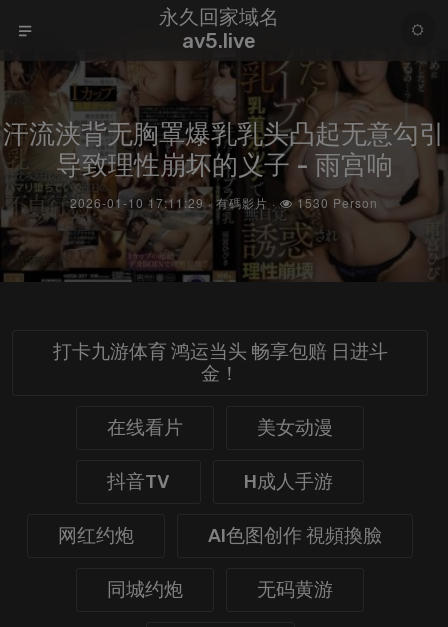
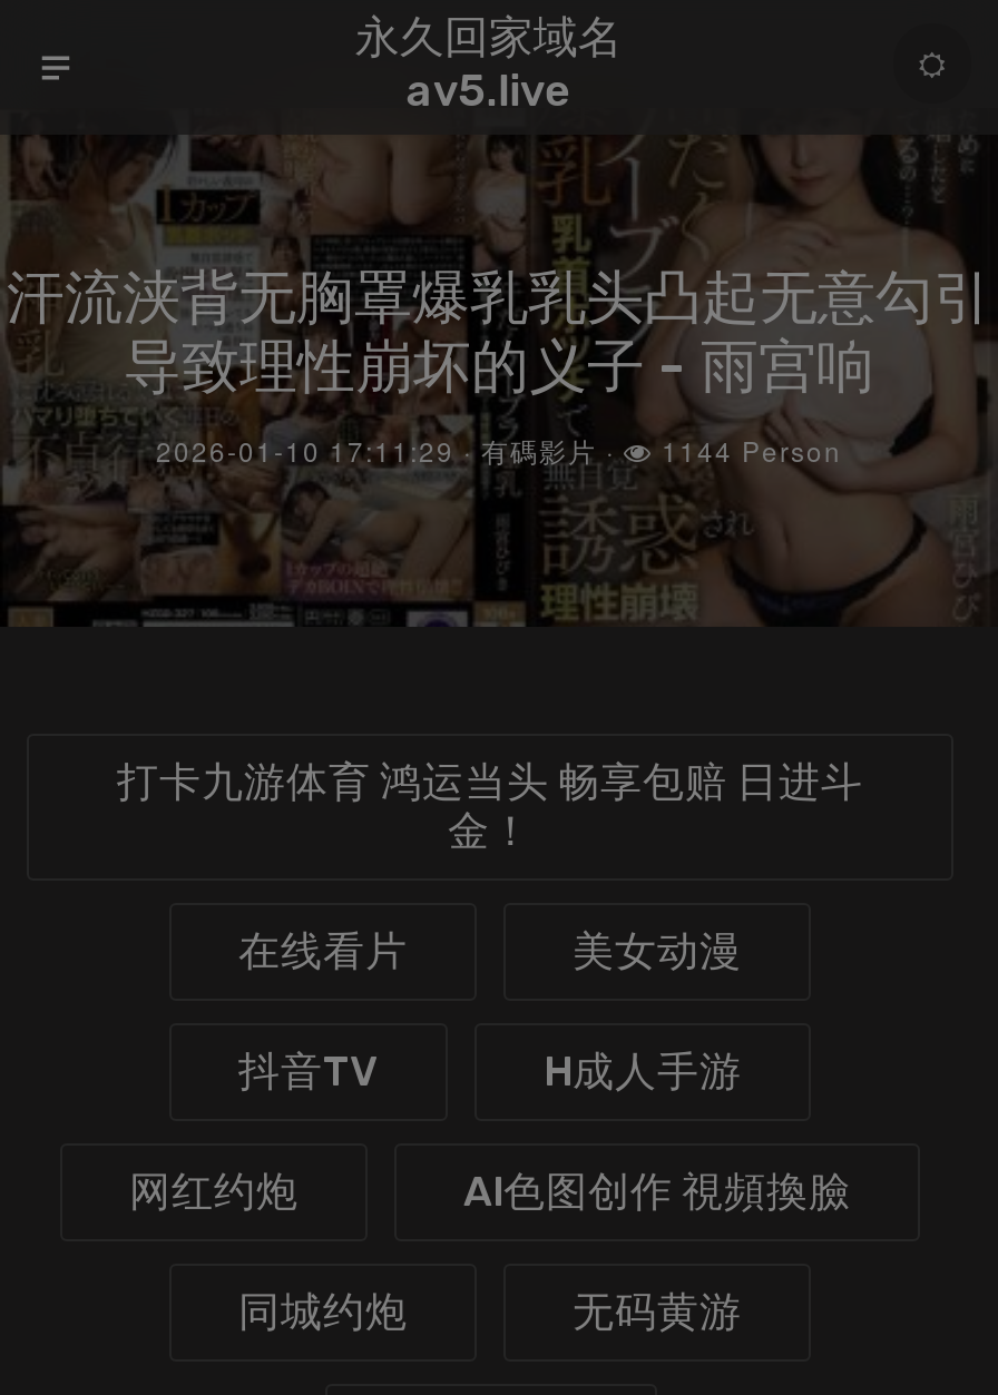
- 1530 Person
+ 1144 Person
